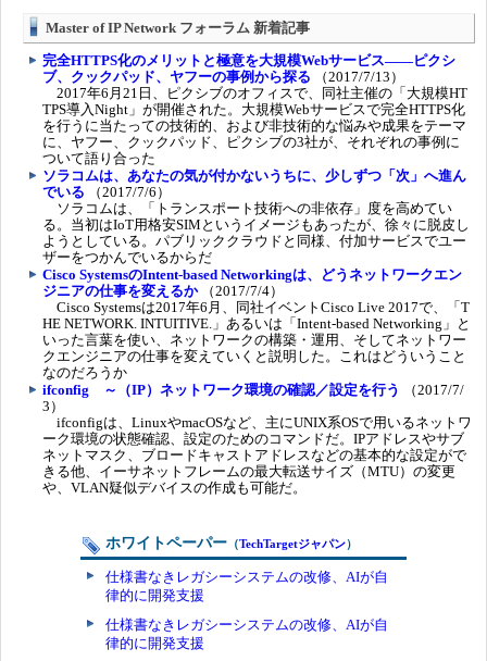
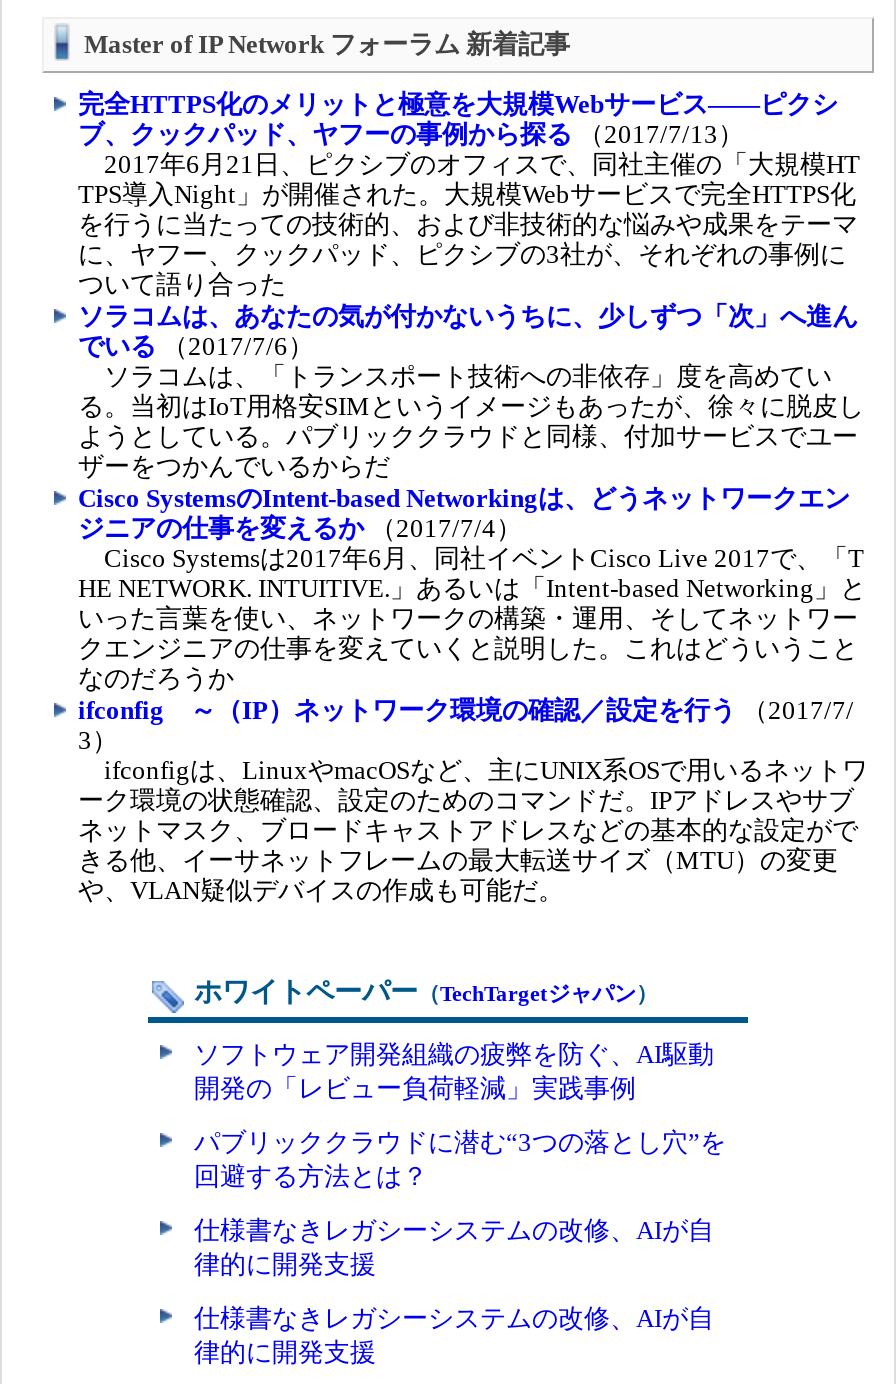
+ ソフトウェア開発組織の疲弊を防ぐ、AI駆動
+ 開発の「レビュー負荷軽減」実践事例
+ パブリッククラウドに潜む“3つの落とし穴”を
+ 回避する方法とは？
